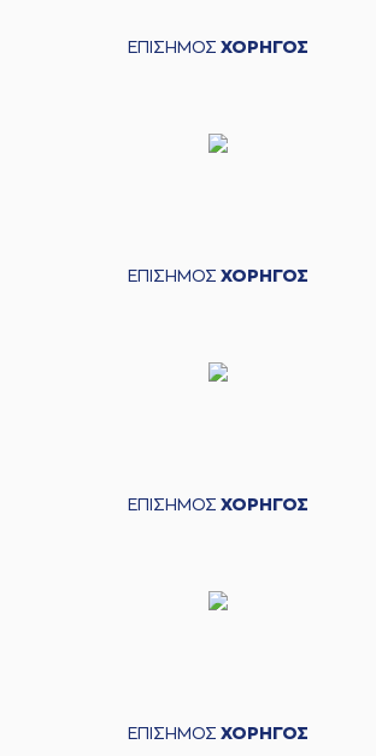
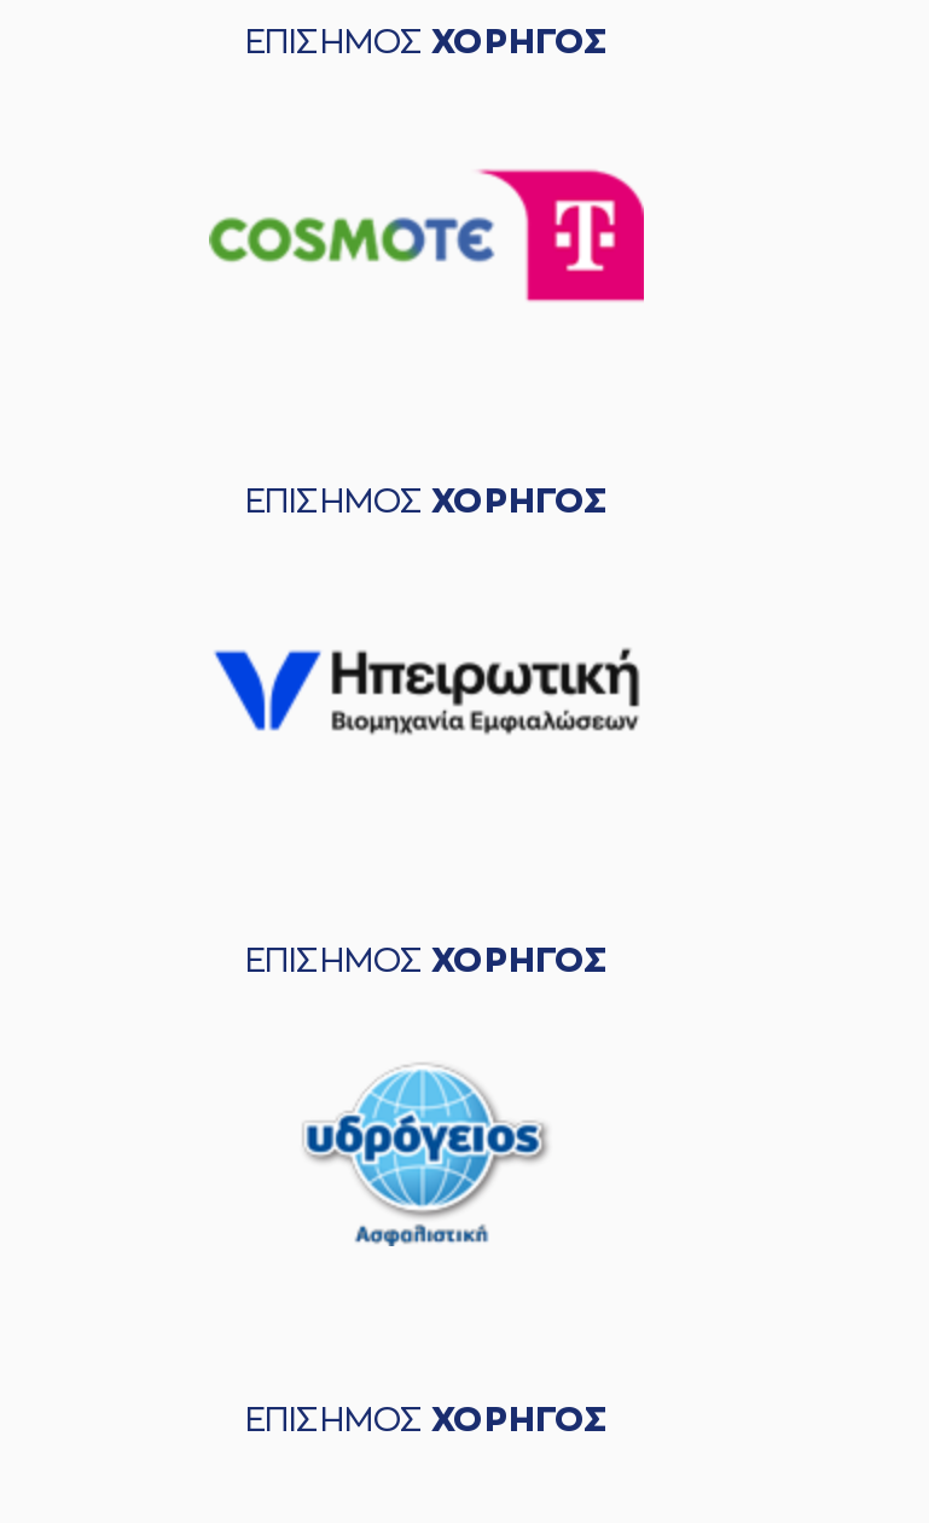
+ [image]

+ [image]

+ [image]
